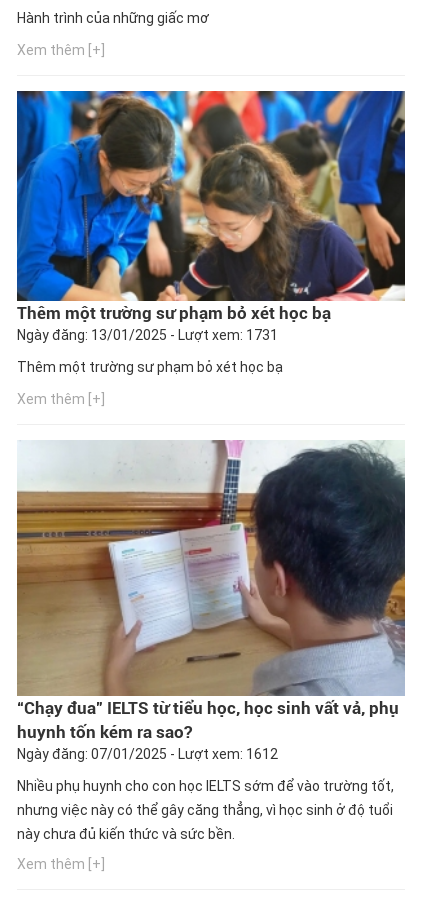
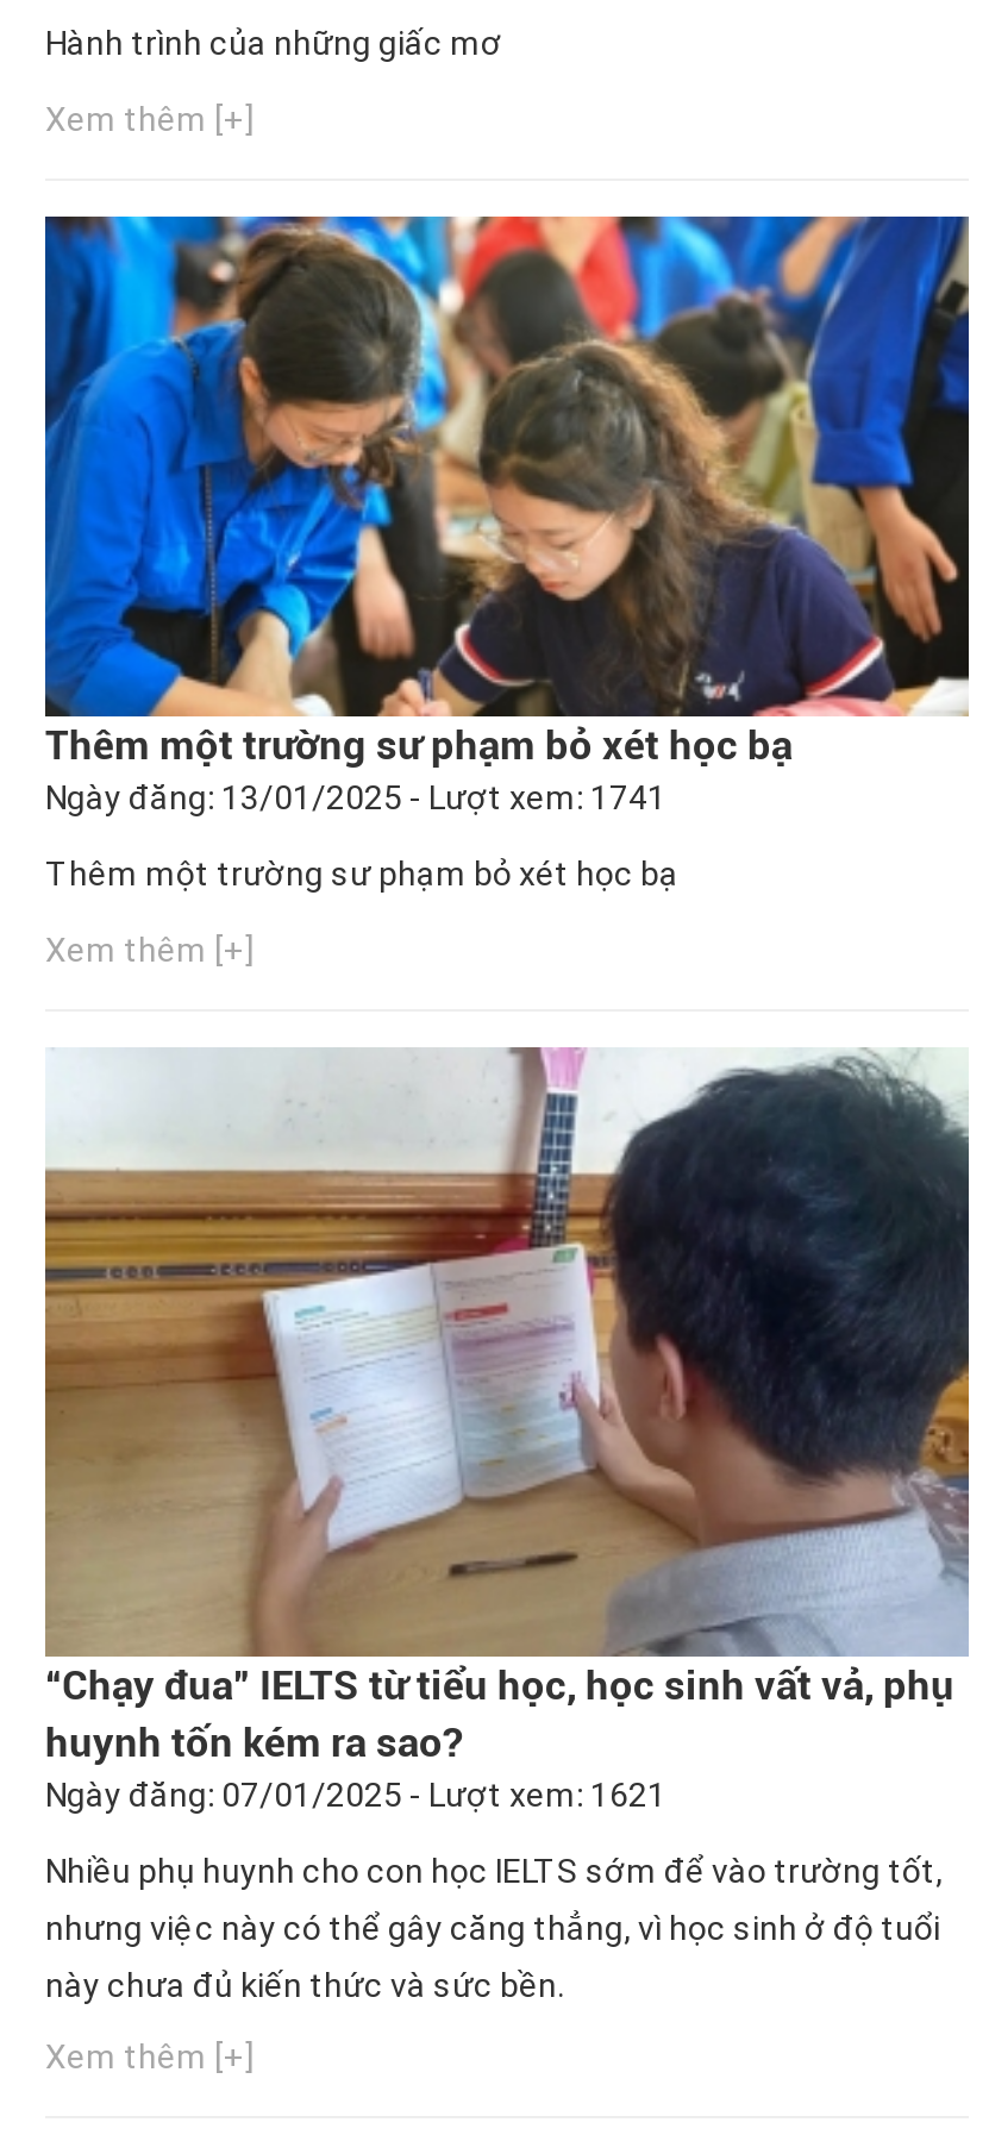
- Ngày đăng: 13/01/2025 - Lượt xem: 1731
+ Ngày đăng: 13/01/2025 - Lượt xem: 1741

- Ngày đăng: 07/01/2025 - Lượt xem: 1612
+ Ngày đăng: 07/01/2025 - Lượt xem: 1621
